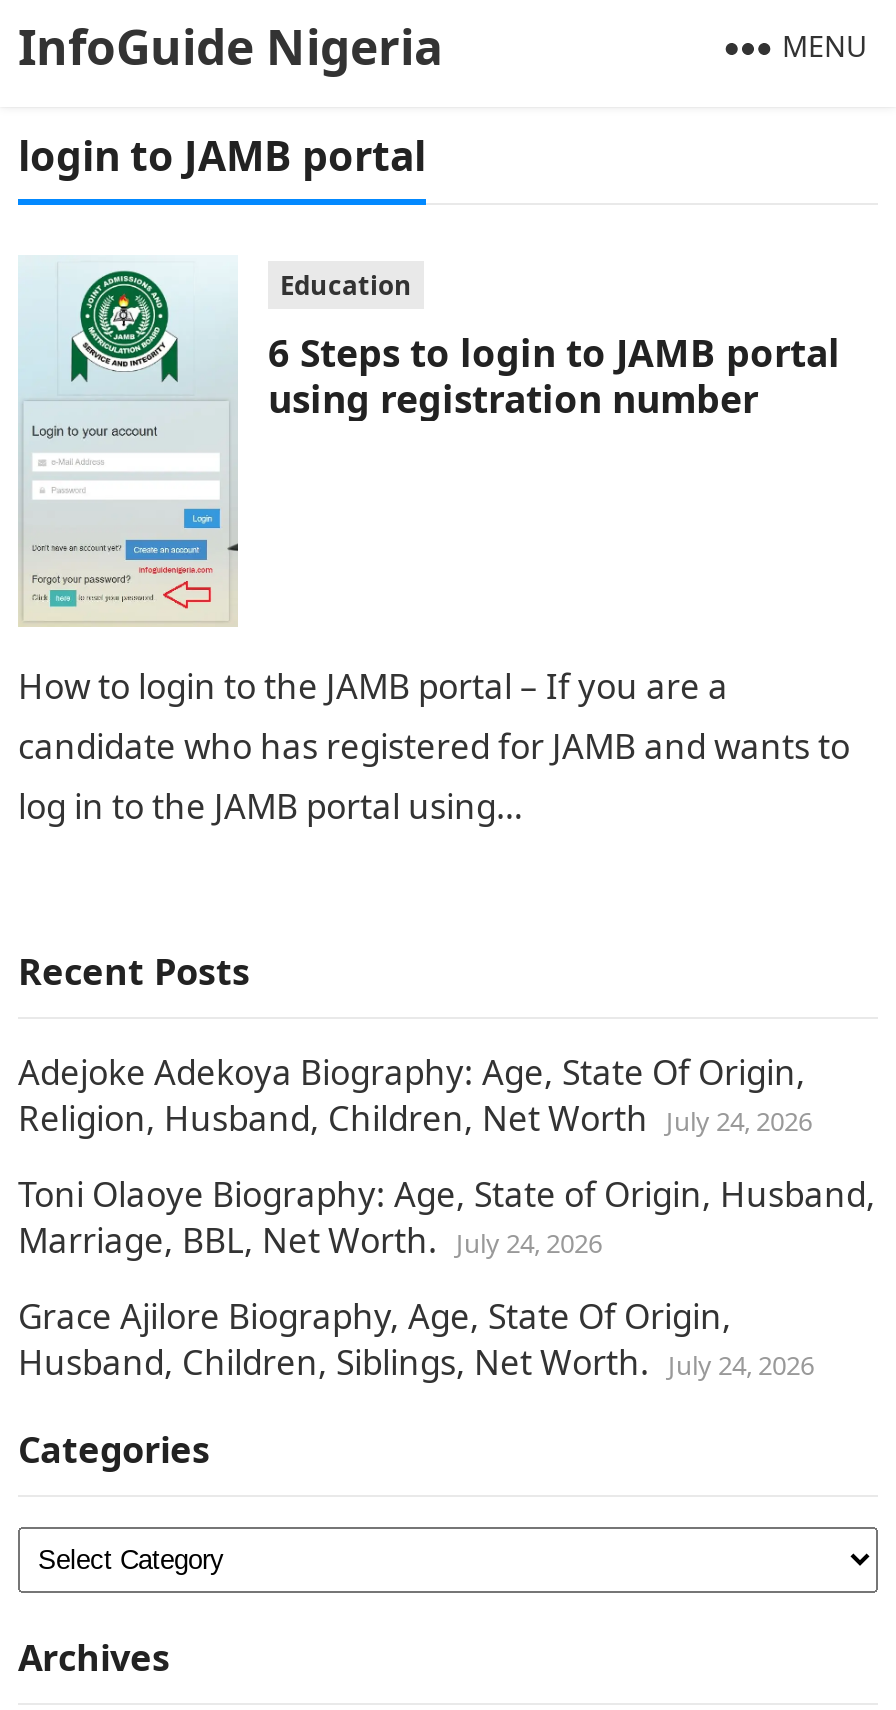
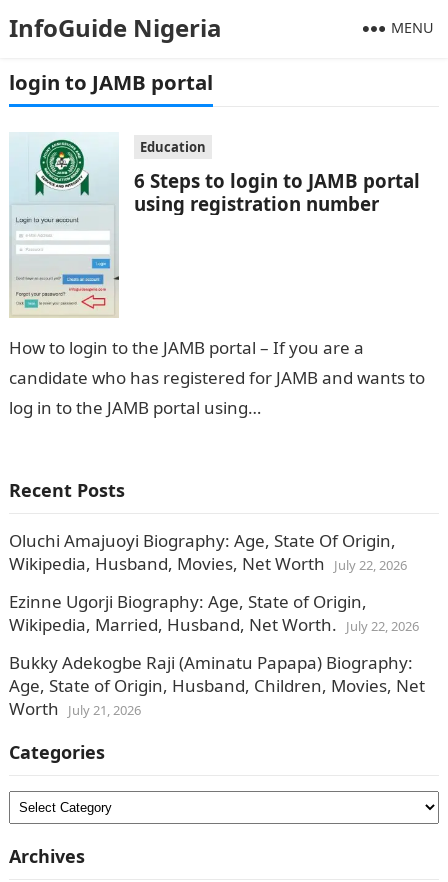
- Adejoke Adekoya Biography: Age, State Of Origin,
- Religion, Husband, Children, Net Worth July 24, 2026
+ Oluchi Amajuoyi Biography: Age, State Of Origin,
+ Wikipedia, Husband, Movies, Net Worth July 22, 2026

- Toni Olaoye Biography: Age, State of Origin, Husband,
- Marriage, BBL, Net Worth. July 24, 2026
+ Ezinne Ugorji Biography: Age, State of Origin,
+ Wikipedia, Married, Husband, Net Worth. July 22, 2026

- Grace Ajilore Biography, Age, State Of Origin,
- Husband, Children, Siblings, Net Worth. July 24, 2026
+ Bukky Adekogbe Raji (Aminatu Papapa) Biography:
+ Age, State of Origin, Husband, Children, Movies, Net
+ Worth July 21, 2026
